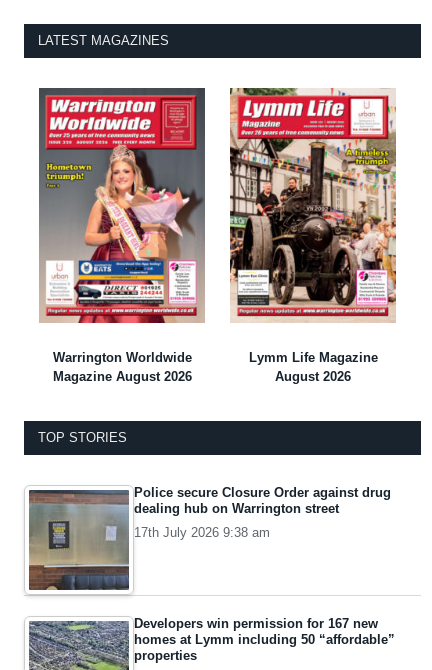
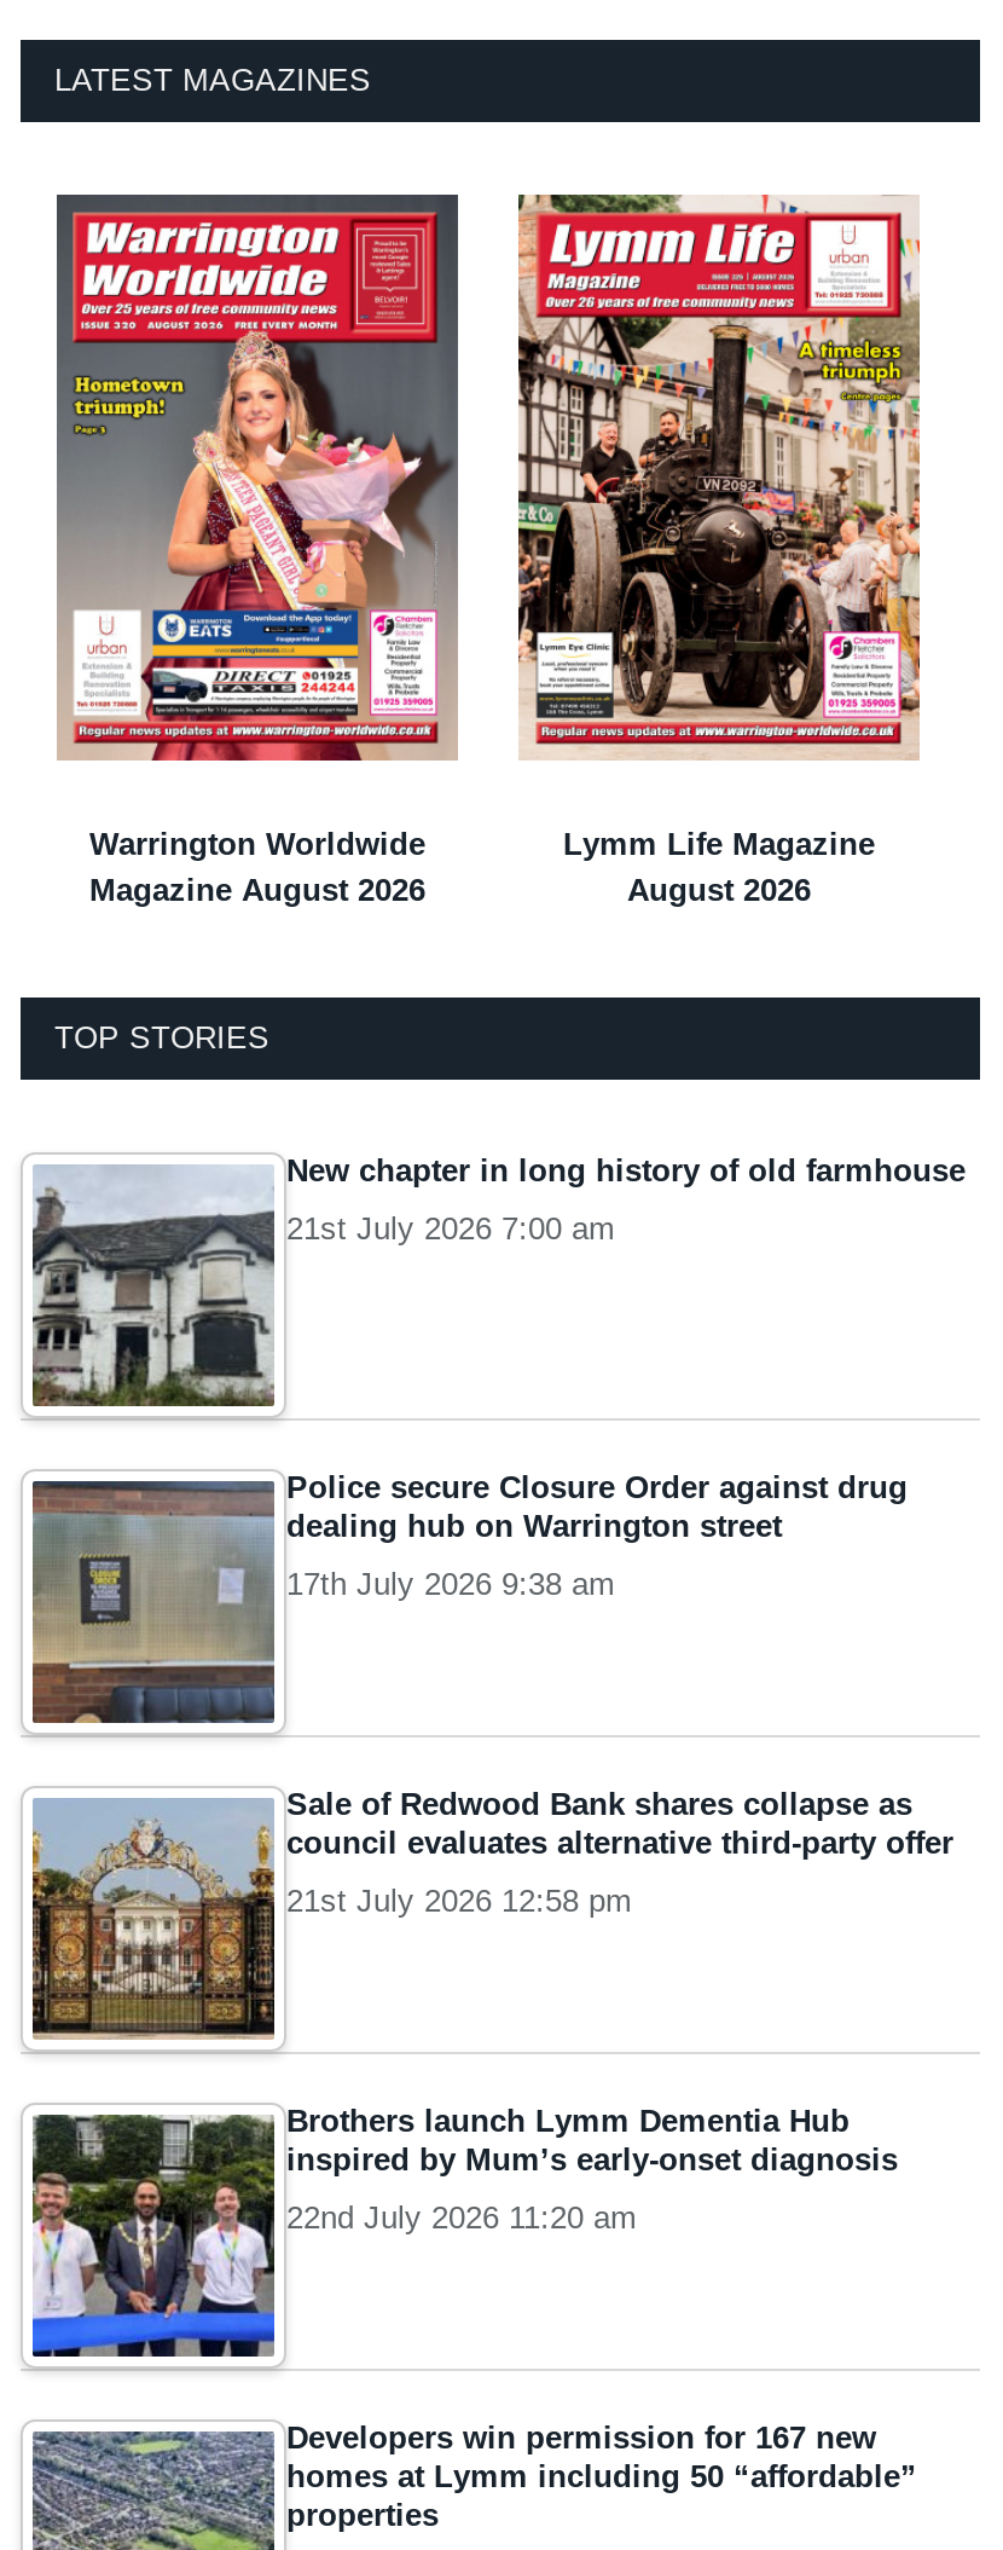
+ [image]
+ New chapter in long history of old farmhouse
+ 21st July 2026 7:00 am

+ [image]
+ Sale of Redwood Bank shares collapse as
+ council evaluates alternative third-party offer
+ 21st July 2026 12:58 pm

+ [image]
+ Brothers launch Lymm Dementia Hub
+ inspired by Mum’s early-onset diagnosis
+ 22nd July 2026 11:20 am
